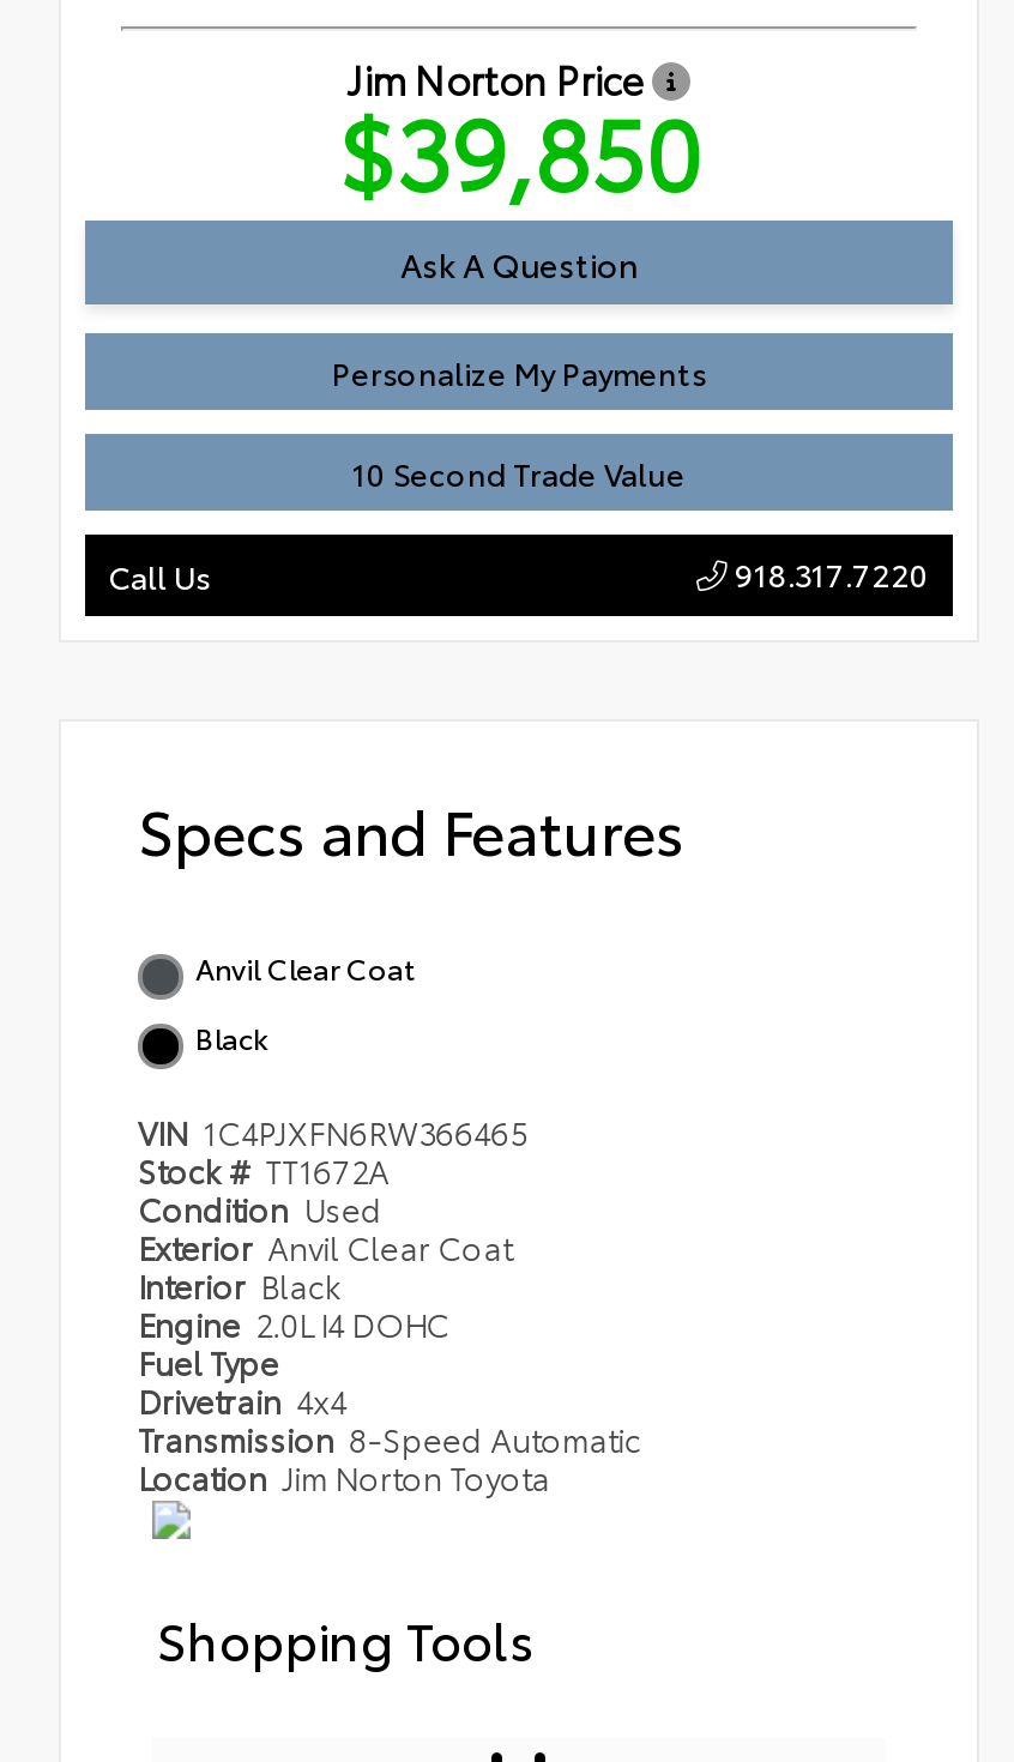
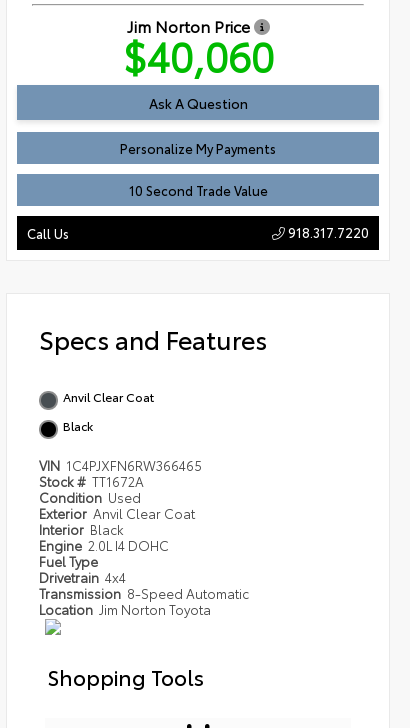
- $39,850
+ $40,060
